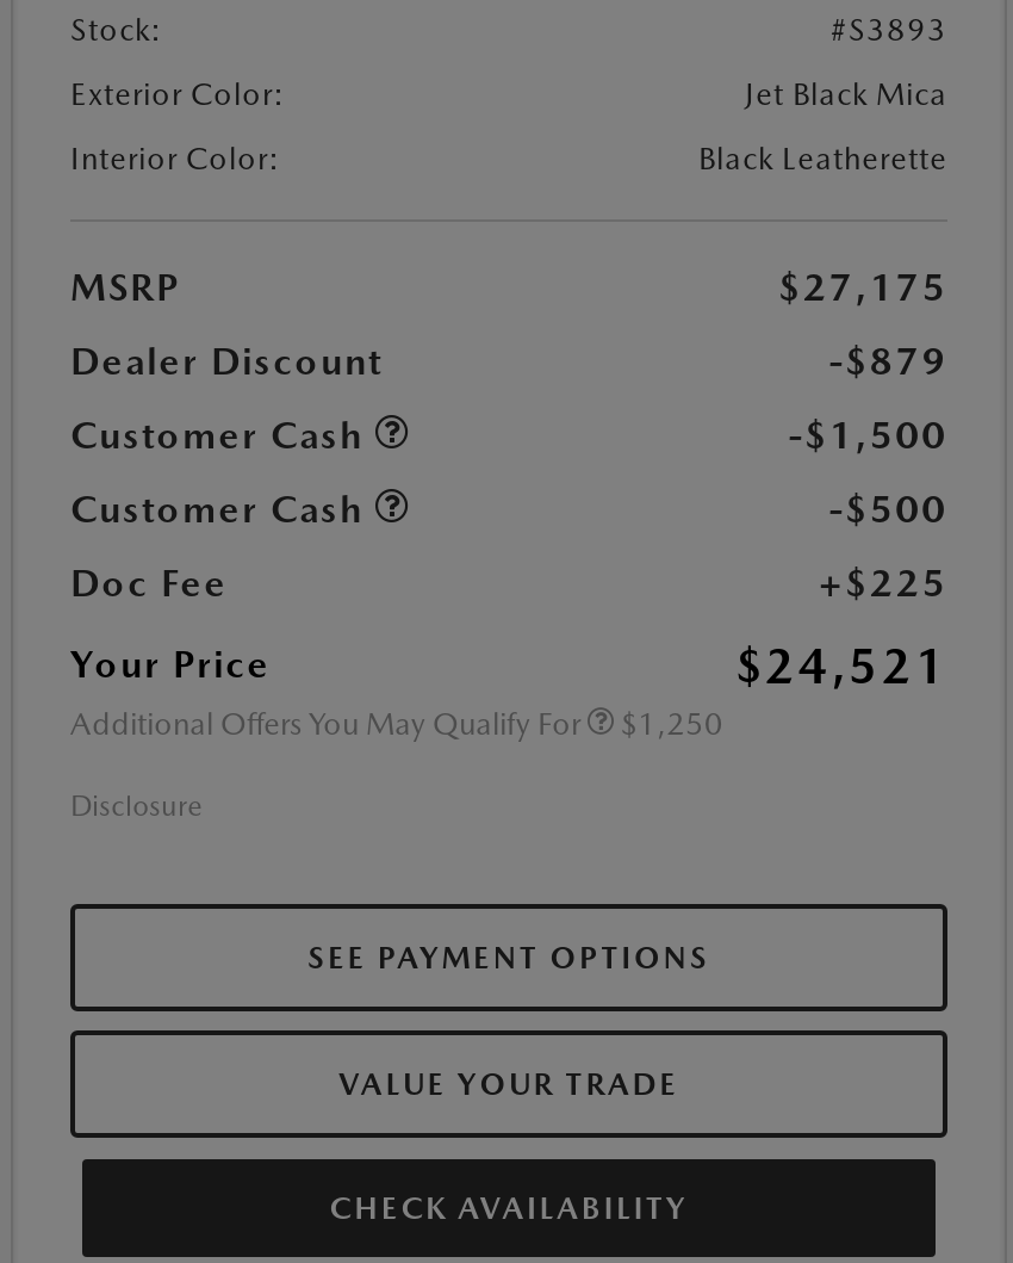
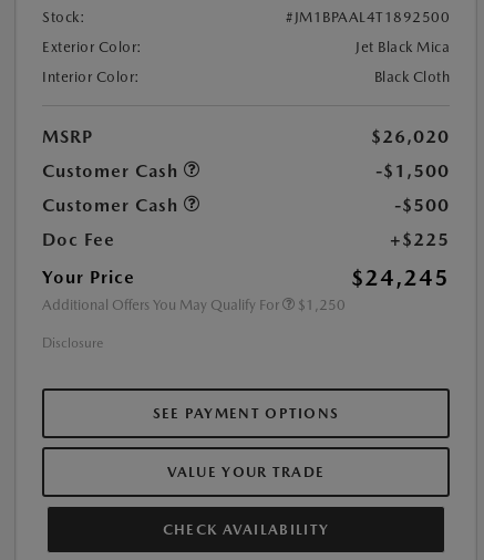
- #S3893
+ #JM1BPAAL4T1892500

- Black Leatherette
+ Black Cloth

- $27,175
- Dealer Discount
- -$879
+ $26,020

- $24,521
+ $24,245
